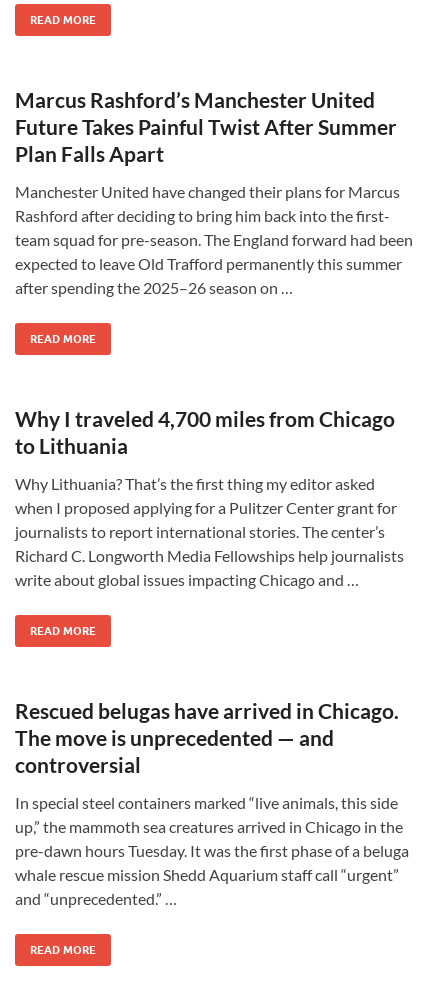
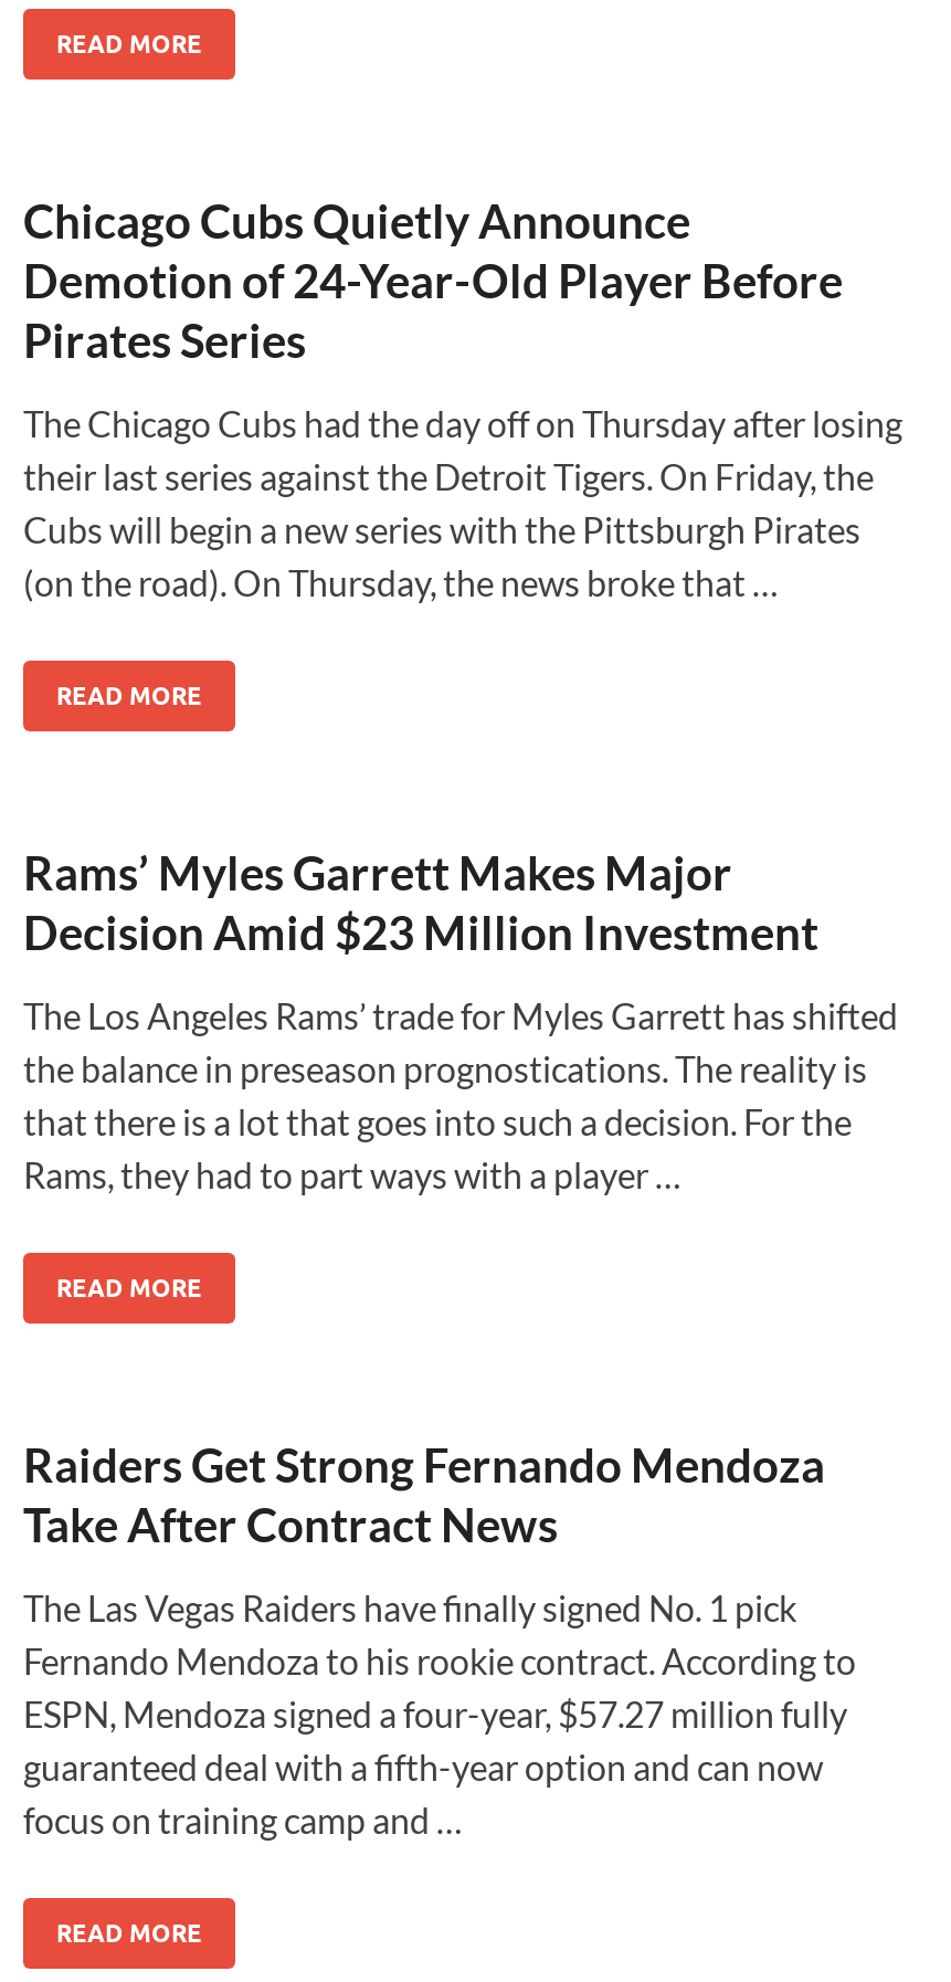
- Marcus Rashford’s Manchester United
- Future Takes Painful Twist After Summer
- Plan Falls Apart
+ Chicago Cubs Quietly Announce
+ Demotion of 24-Year-Old Player Before
+ Pirates Series

- Manchester United have changed their plans for Marcus
- Rashford after deciding to bring him back into the first-
- team squad for pre-season. The England forward had been
- expected to leave Old Trafford permanently this summer
- after spending the 2025–26 season on …
+ The Chicago Cubs had the day off on Thursday after losing
+ their last series against the Detroit Tigers. On Friday, the
+ Cubs will begin a new series with the Pittsburgh Pirates
+ (on the road). On Thursday, the news broke that …

- Why I traveled 4,700 miles from Chicago
- to Lithuania
+ Rams’ Myles Garrett Makes Major
+ Decision Amid $23 Million Investment

- Why Lithuania? That’s the first thing my editor asked
- when I proposed applying for a Pulitzer Center grant for
- journalists to report international stories. The center’s
- Richard C. Longworth Media Fellowships help journalists
- write about global issues impacting Chicago and …
+ The Los Angeles Rams’ trade for Myles Garrett has shifted
+ the balance in preseason prognostications. The reality is
+ that there is a lot that goes into such a decision. For the
+ Rams, they had to part ways with a player …

- Rescued belugas have arrived in Chicago.
- The move is unprecedented — and
- controversial
+ Raiders Get Strong Fernando Mendoza
+ Take After Contract News

- In special steel containers marked “live animals, this side
- up,” the mammoth sea creatures arrived in Chicago in the
- pre-dawn hours Tuesday. It was the first phase of a beluga
- whale rescue mission Shedd Aquarium staff call “urgent”
- and “unprecedented.” …
+ The Las Vegas Raiders have finally signed No. 1 pick
+ Fernando Mendoza to his rookie contract. According to
+ ESPN, Mendoza signed a four-year, $57.27 million fully
+ guaranteed deal with a fifth-year option and can now
+ focus on training camp and …
